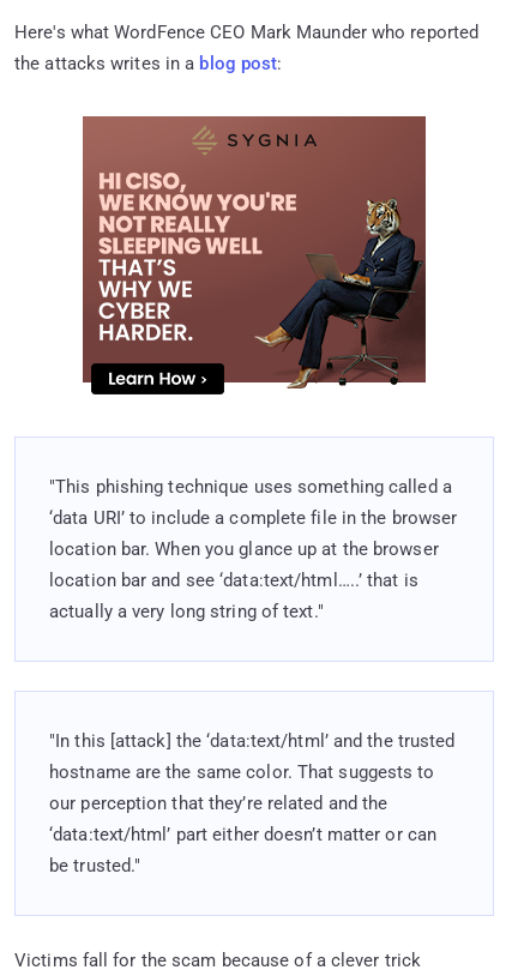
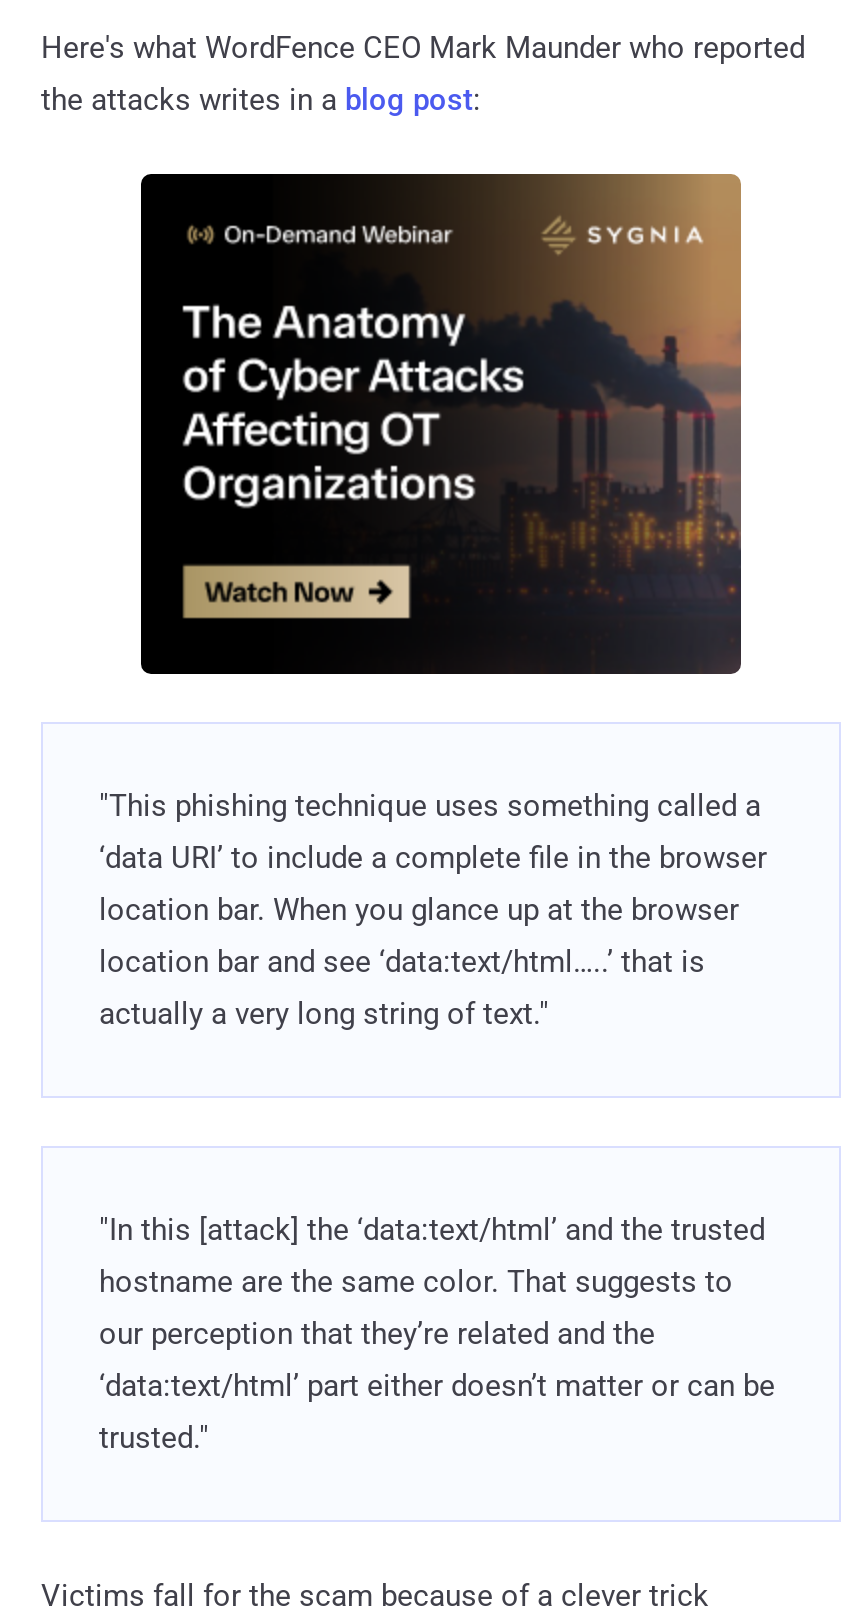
- [image]
+ [image]
